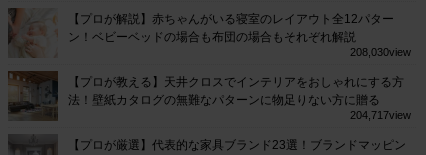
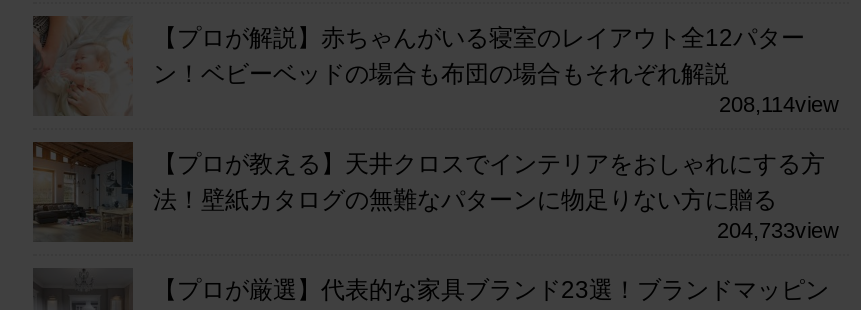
- 208,030view
+ 208,114view

- 204,717view
+ 204,733view
